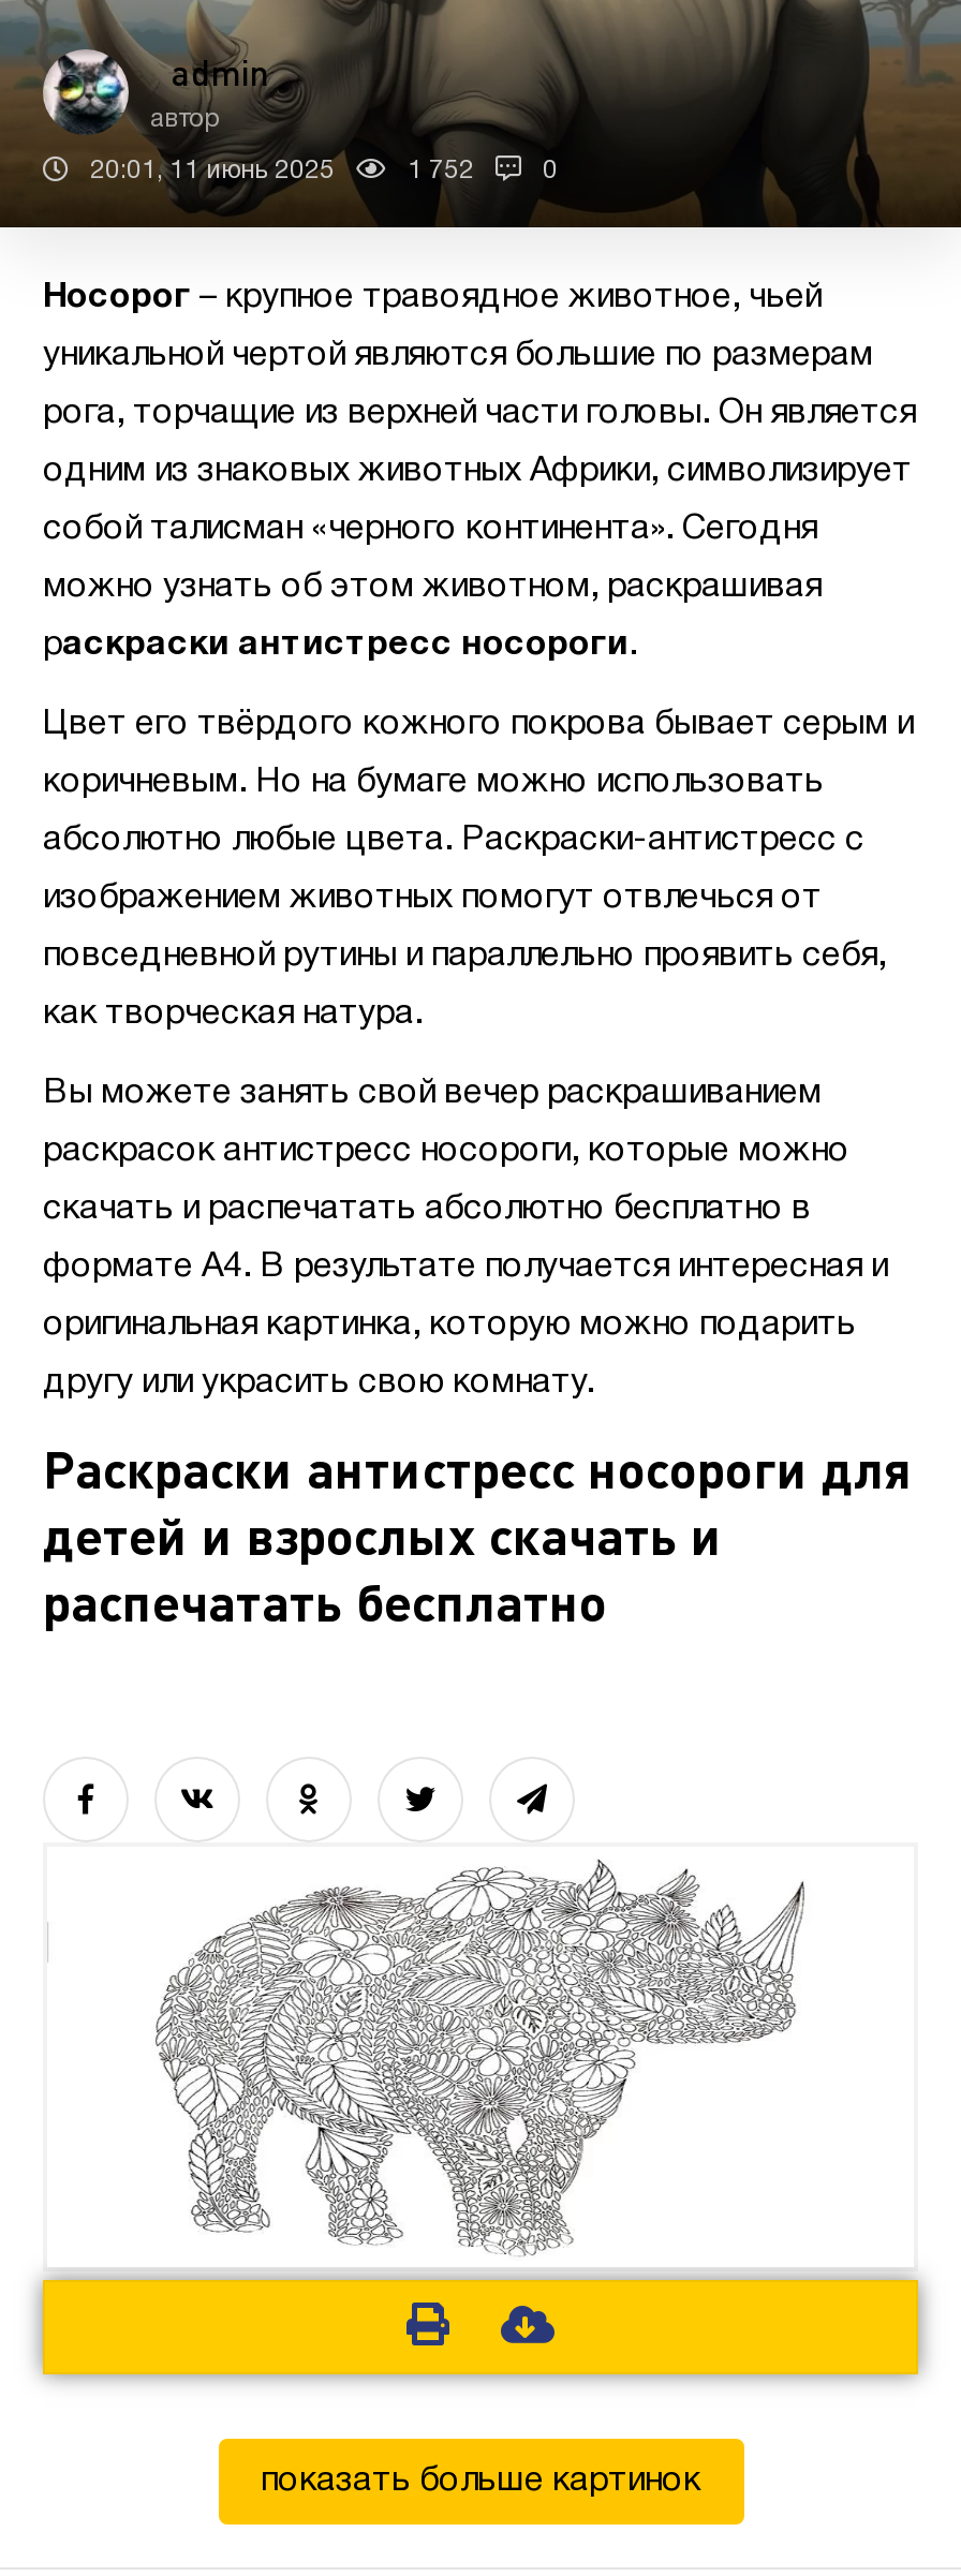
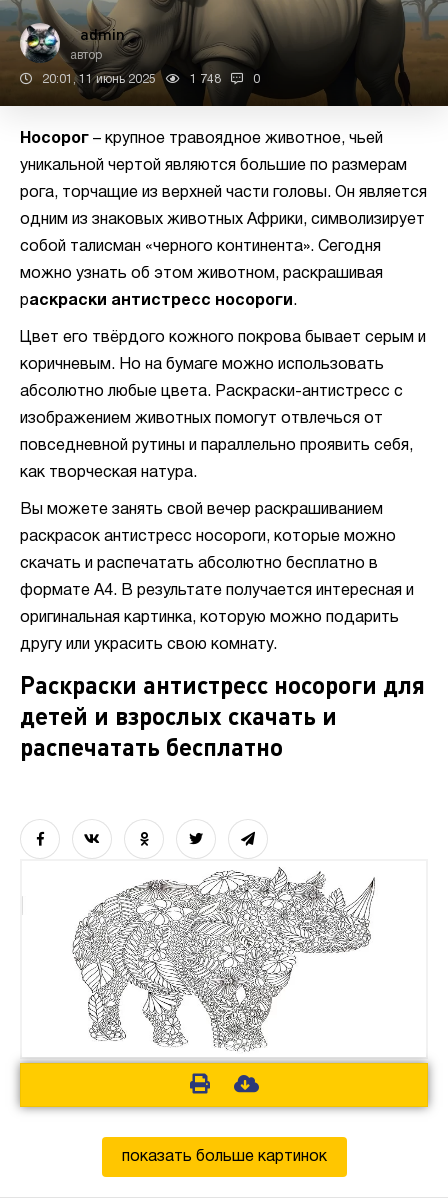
- 1 752
+ 1 748
